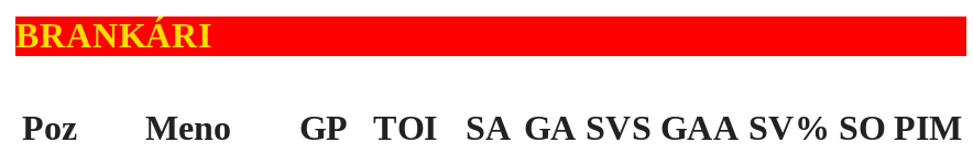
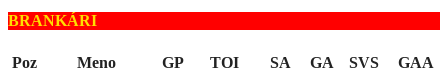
- SA GA SVS GAA SV% SO PIM
+ SA
+ GA
+ SVS
+ GAA
